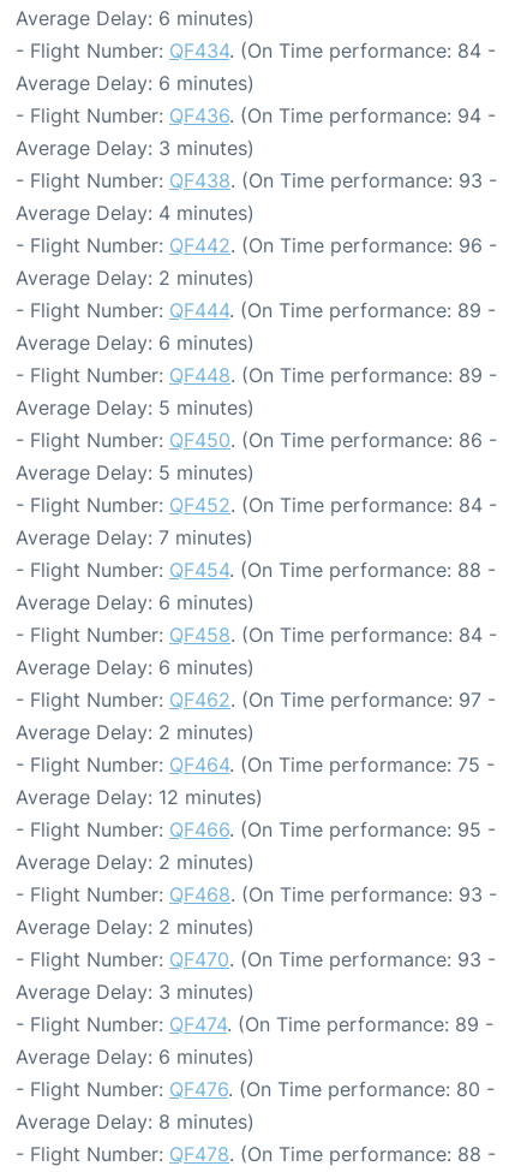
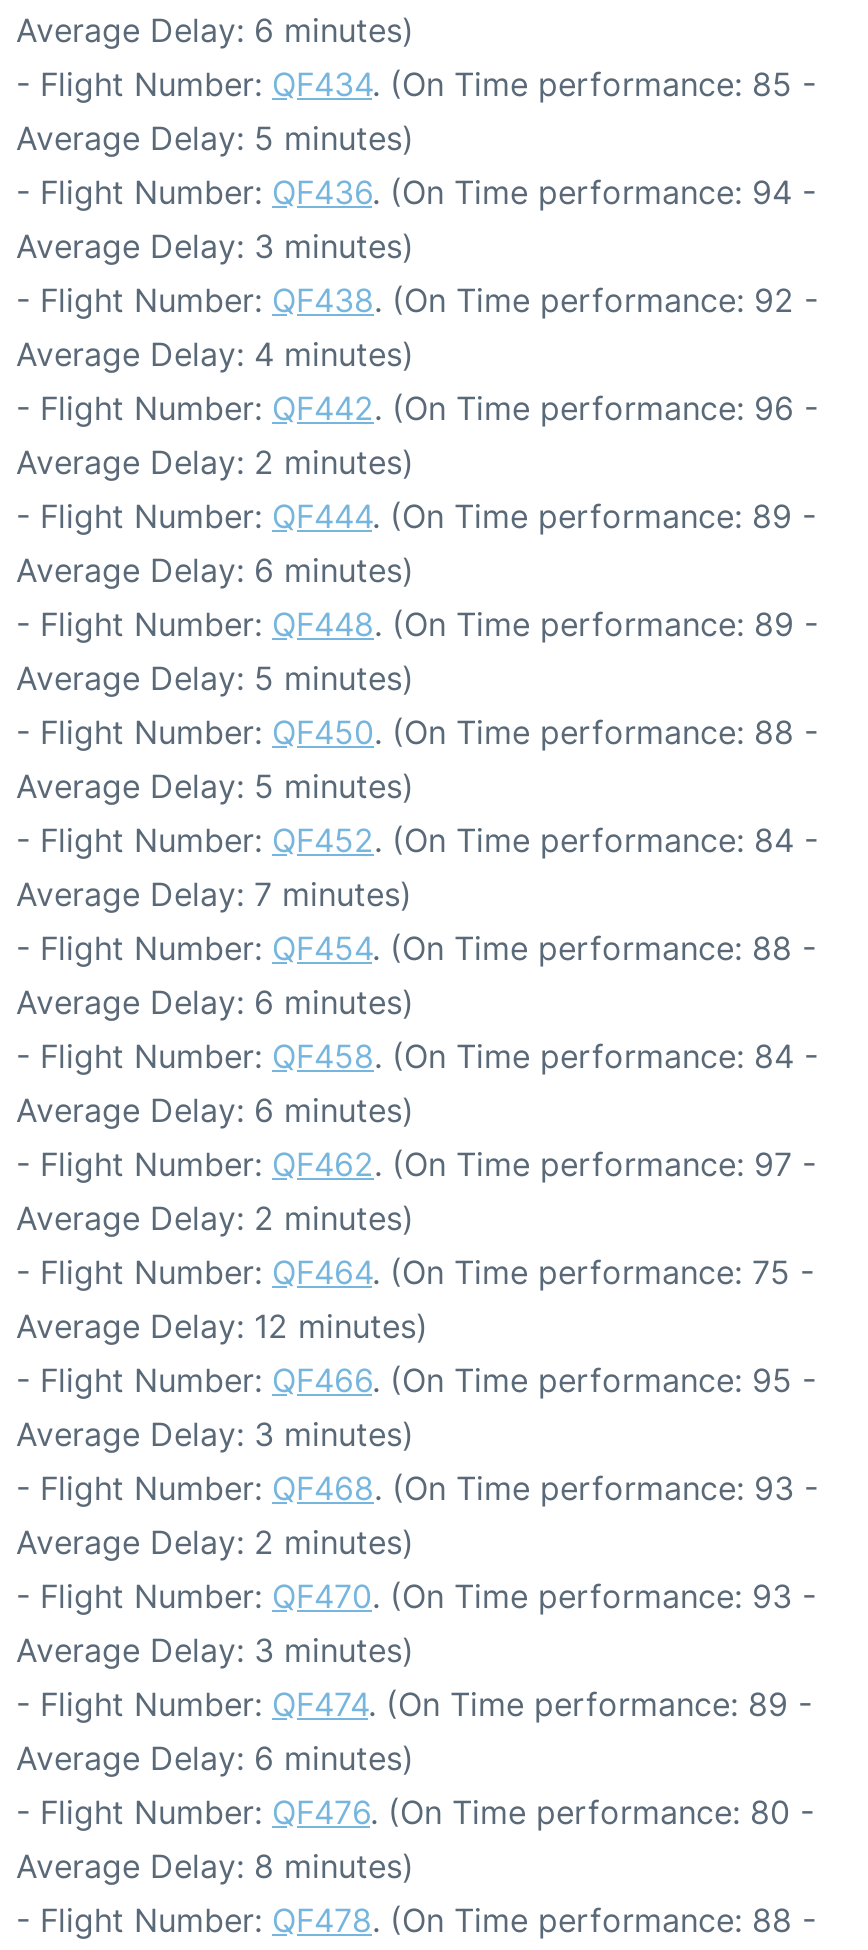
- - Flight Number: QF434. (On Time performance: 84 -
+ - Flight Number: QF434. (On Time performance: 85 -

- Average Delay: 6 minutes)
+ Average Delay: 5 minutes)

- - Flight Number: QF438. (On Time performance: 93 -
+ - Flight Number: QF438. (On Time performance: 92 -

- - Flight Number: QF450. (On Time performance: 86 -
+ - Flight Number: QF450. (On Time performance: 88 -

- Average Delay: 2 minutes)
+ Average Delay: 3 minutes)
